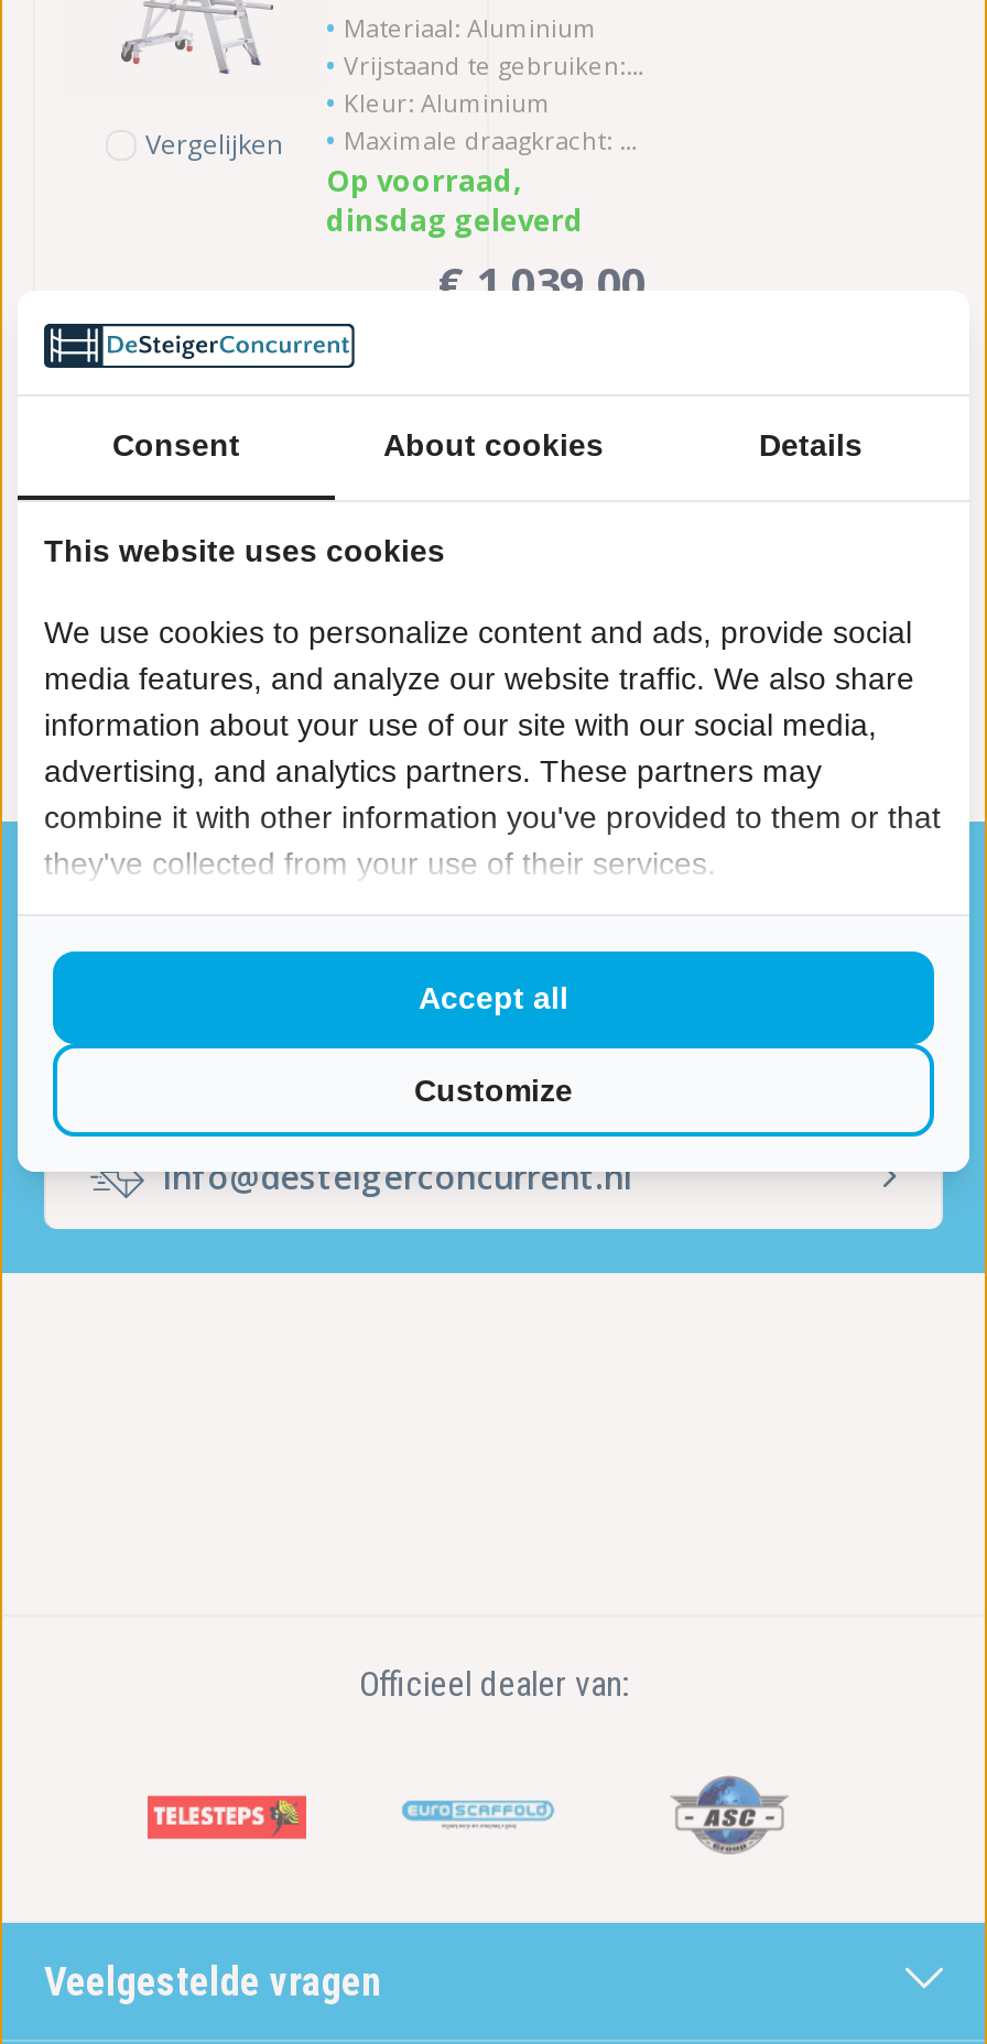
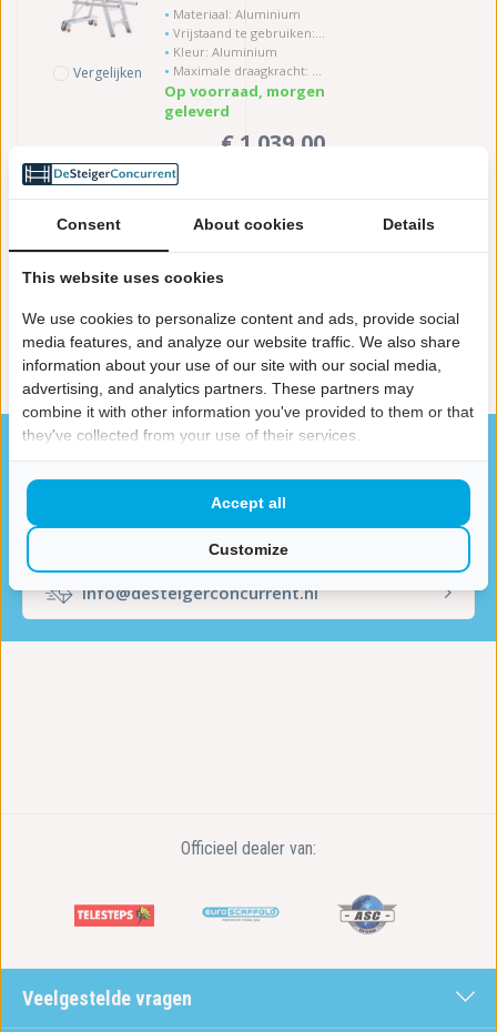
- Op voorraad,
- dinsdag geleverd
+ Op voorraad, morgen
+ geleverd
